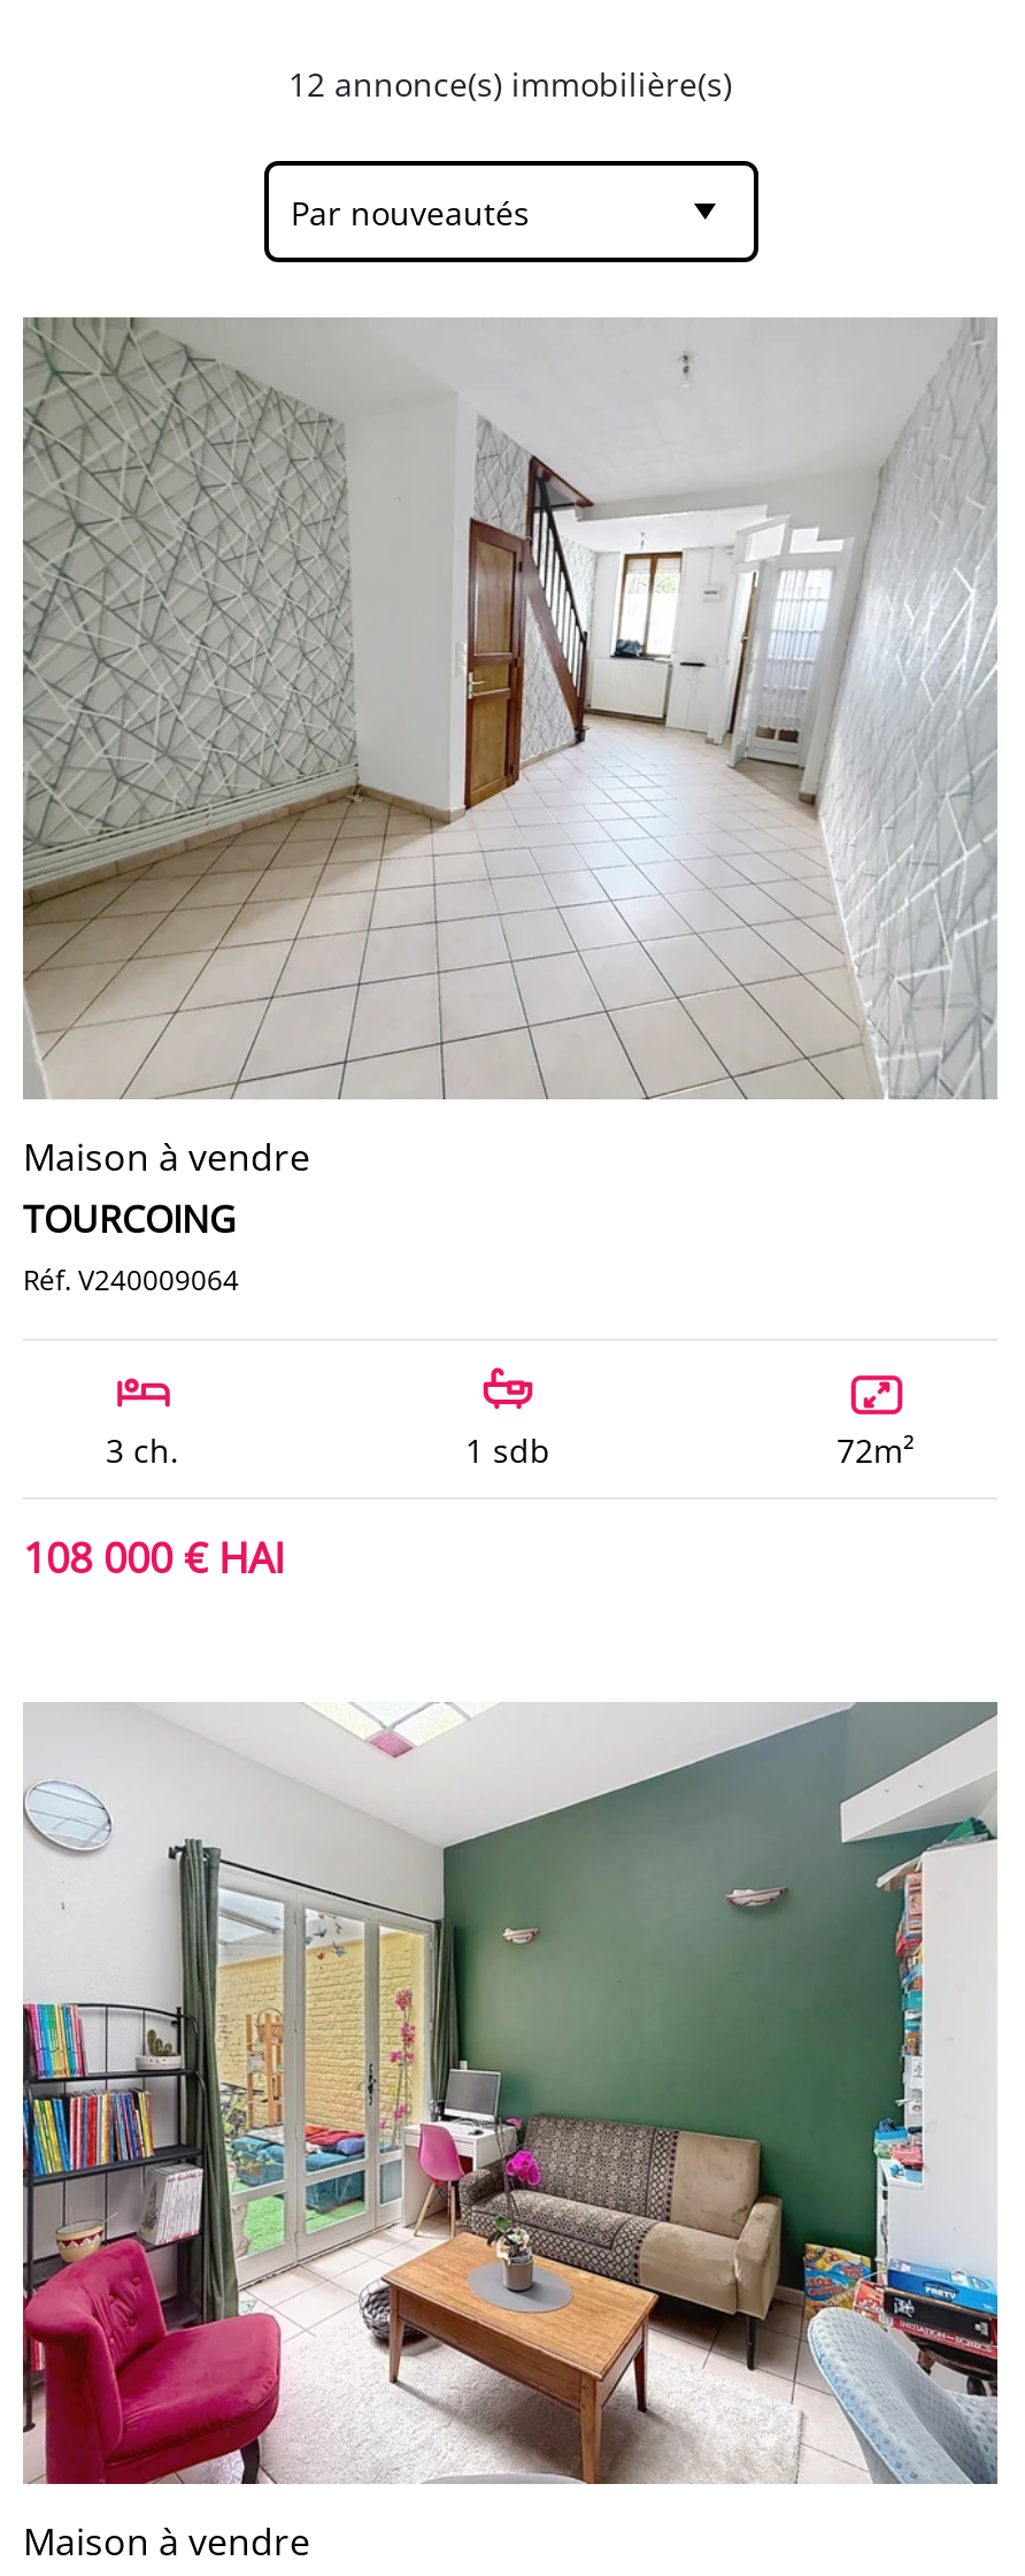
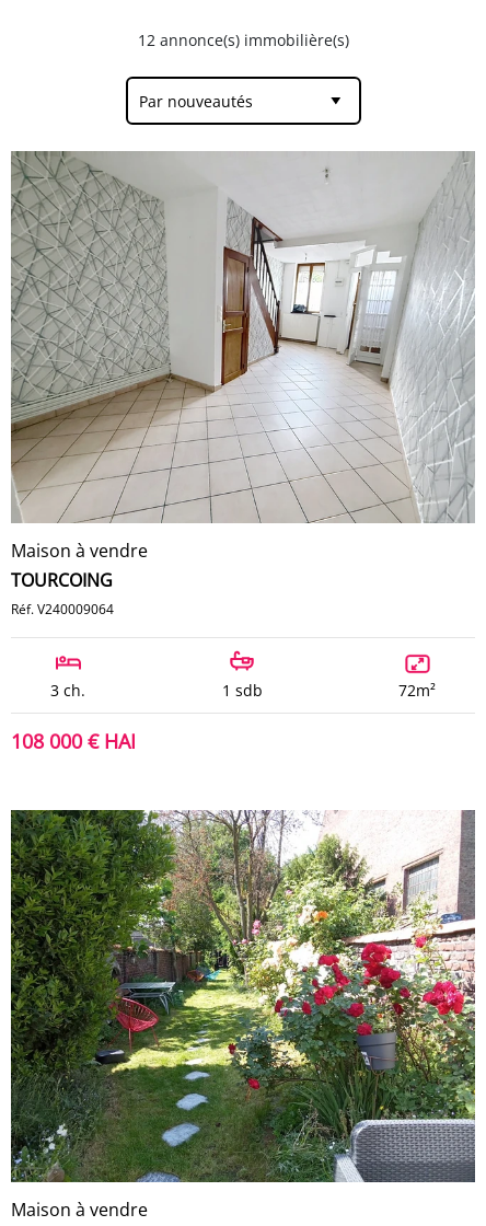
- [image]
+ [image]
